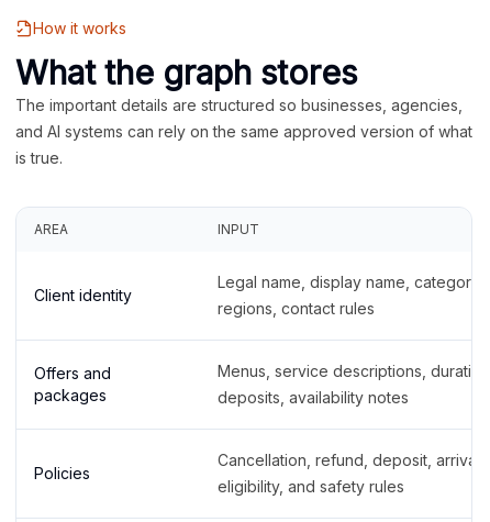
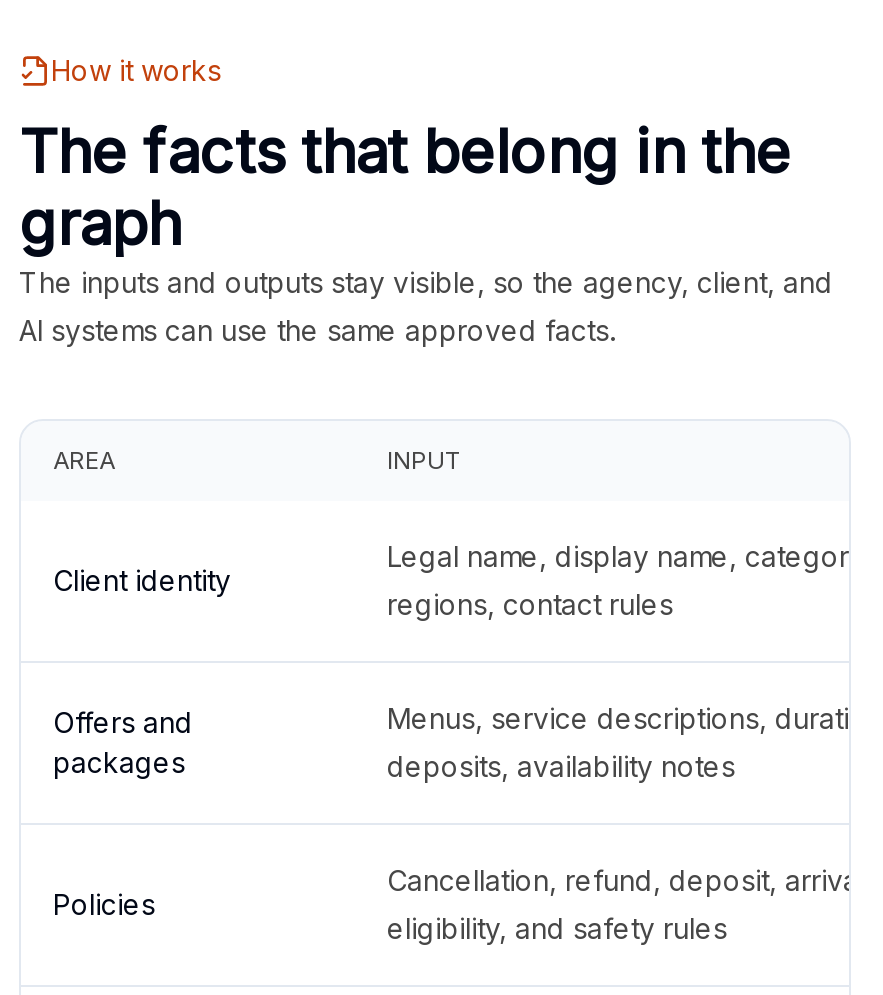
- What the graph stores
- The important details are structured so businesses, agencies,
- and AI systems can rely on the same approved version of what
- is true.
+ The facts that belong in the
+ graph
+ The inputs and outputs stay visible, so the agency, client, and
+ AI systems can use the same approved facts.
